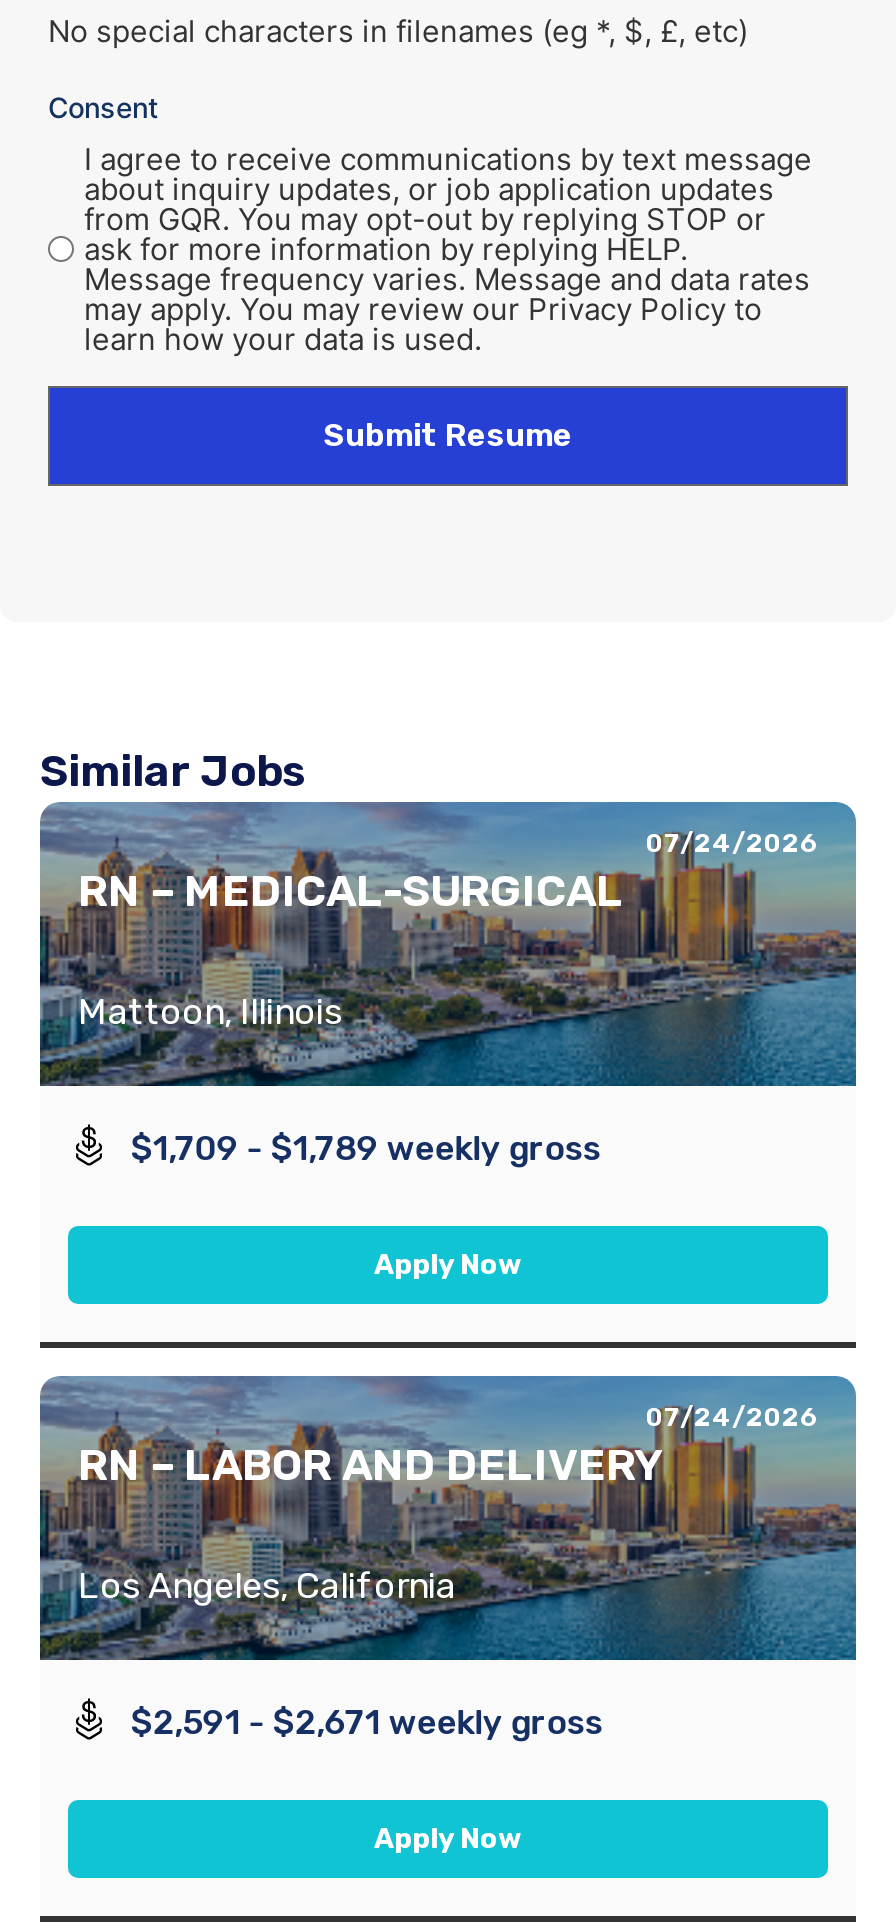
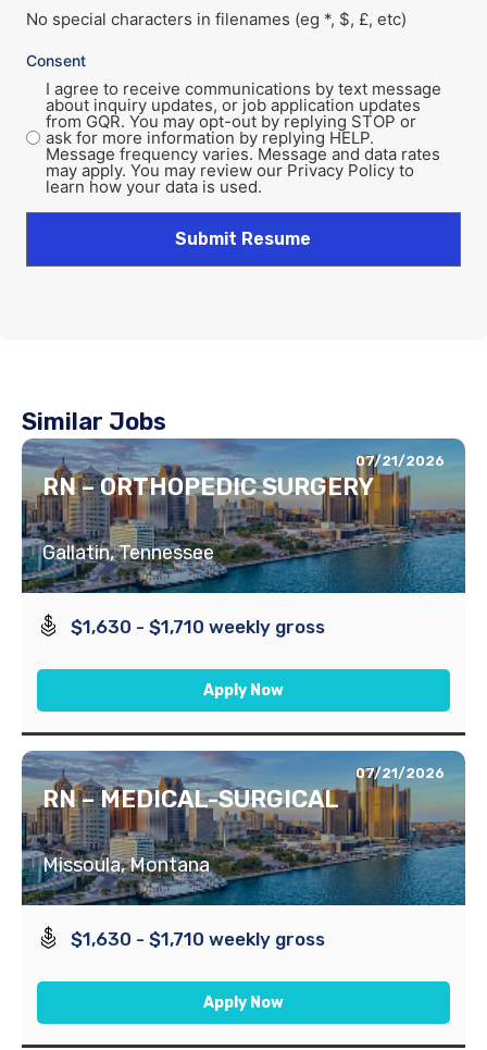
- 07/24/2026
+ 07/21/2026
+ RN – ORTHOPEDIC SURGERY

moved down: RN – MEDICAL-SURGICAL

- Mattoon, Illinois
+ Gallatin, Tennessee

- $1,709 - $1,789 weekly gross
+ $1,630 - $1,710 weekly gross

- 07/24/2026
- RN – LABOR AND DELIVERY
+ 07/21/2026

- Los Angeles, California
+ Missoula, Montana

- $2,591 - $2,671 weekly gross
+ $1,630 - $1,710 weekly gross
